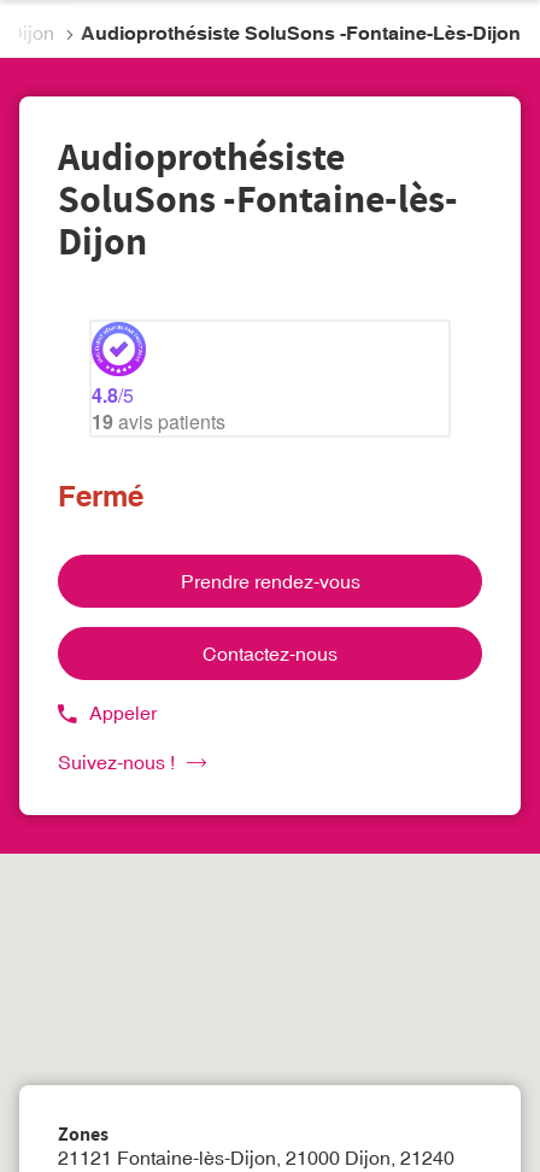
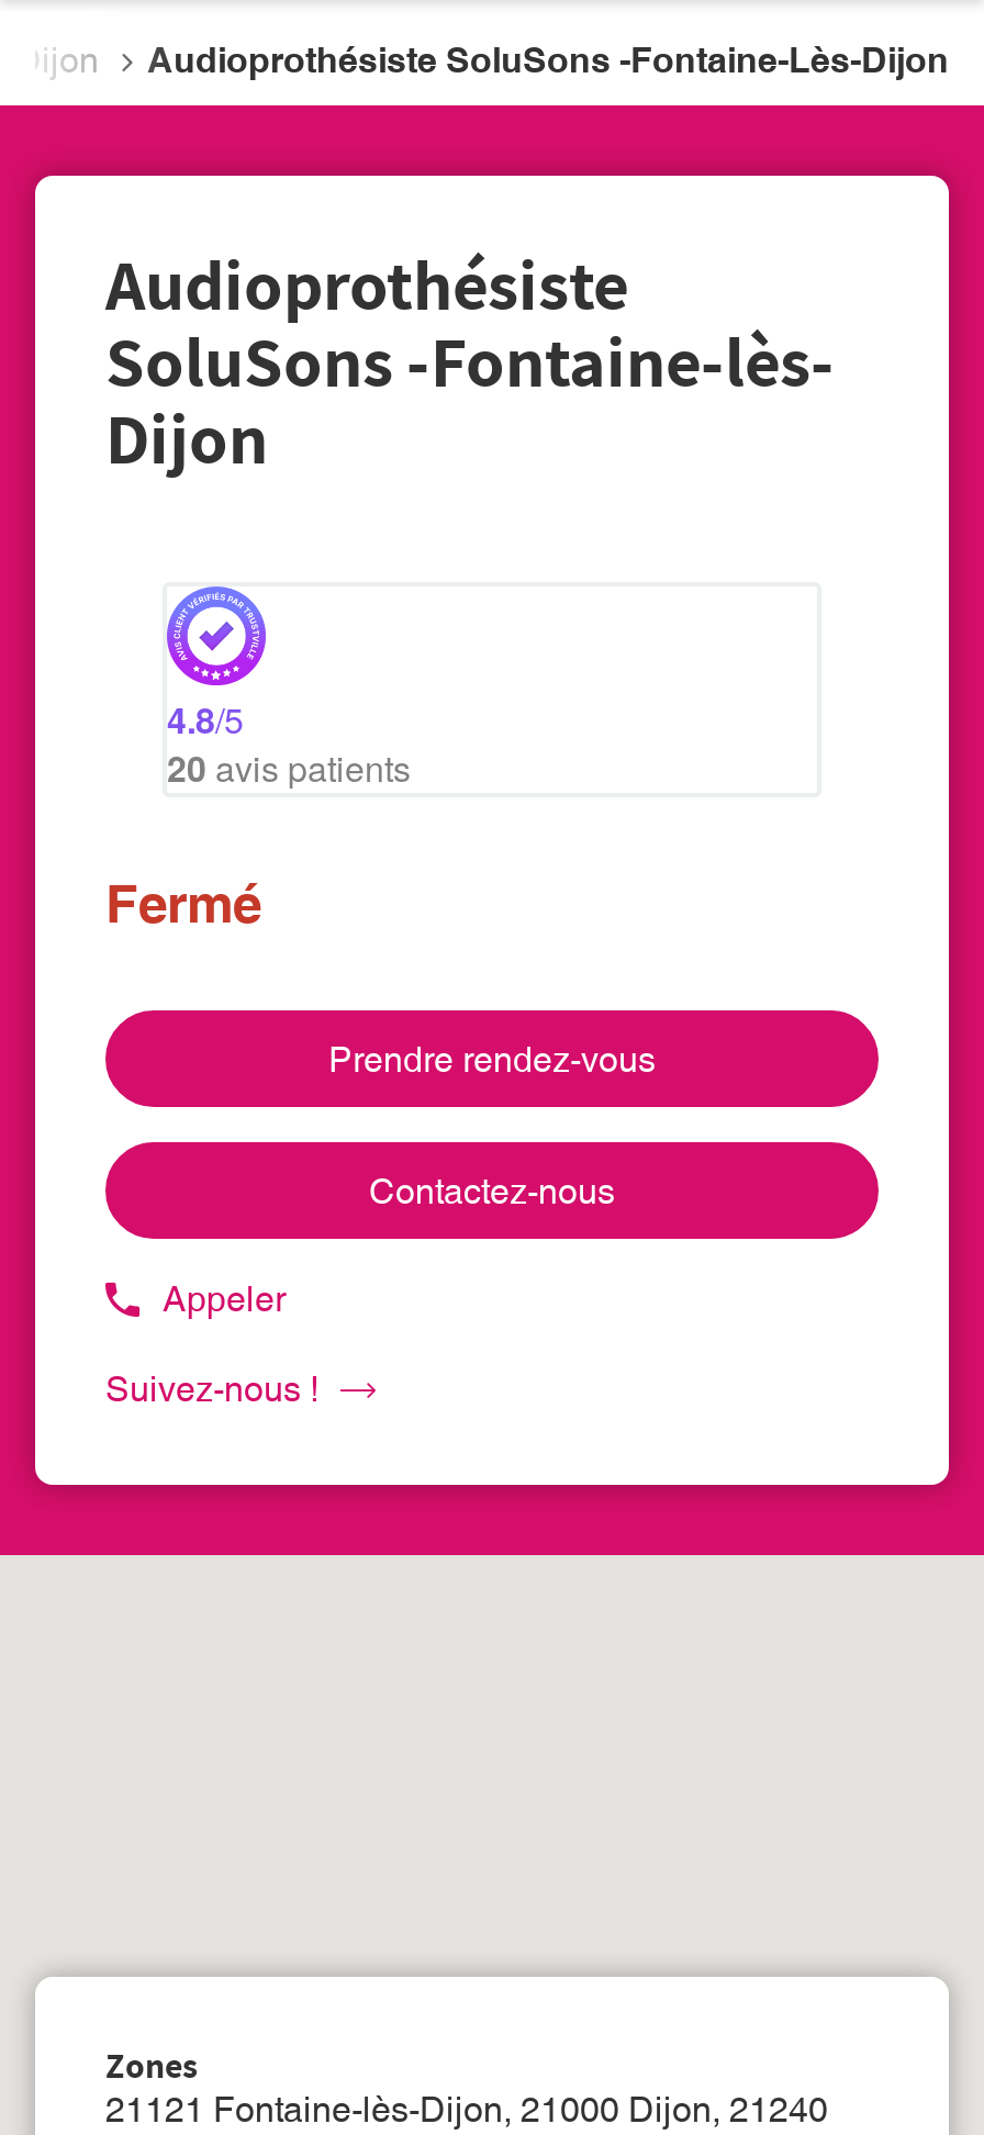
- 19 avis patients
+ 20 avis patients
